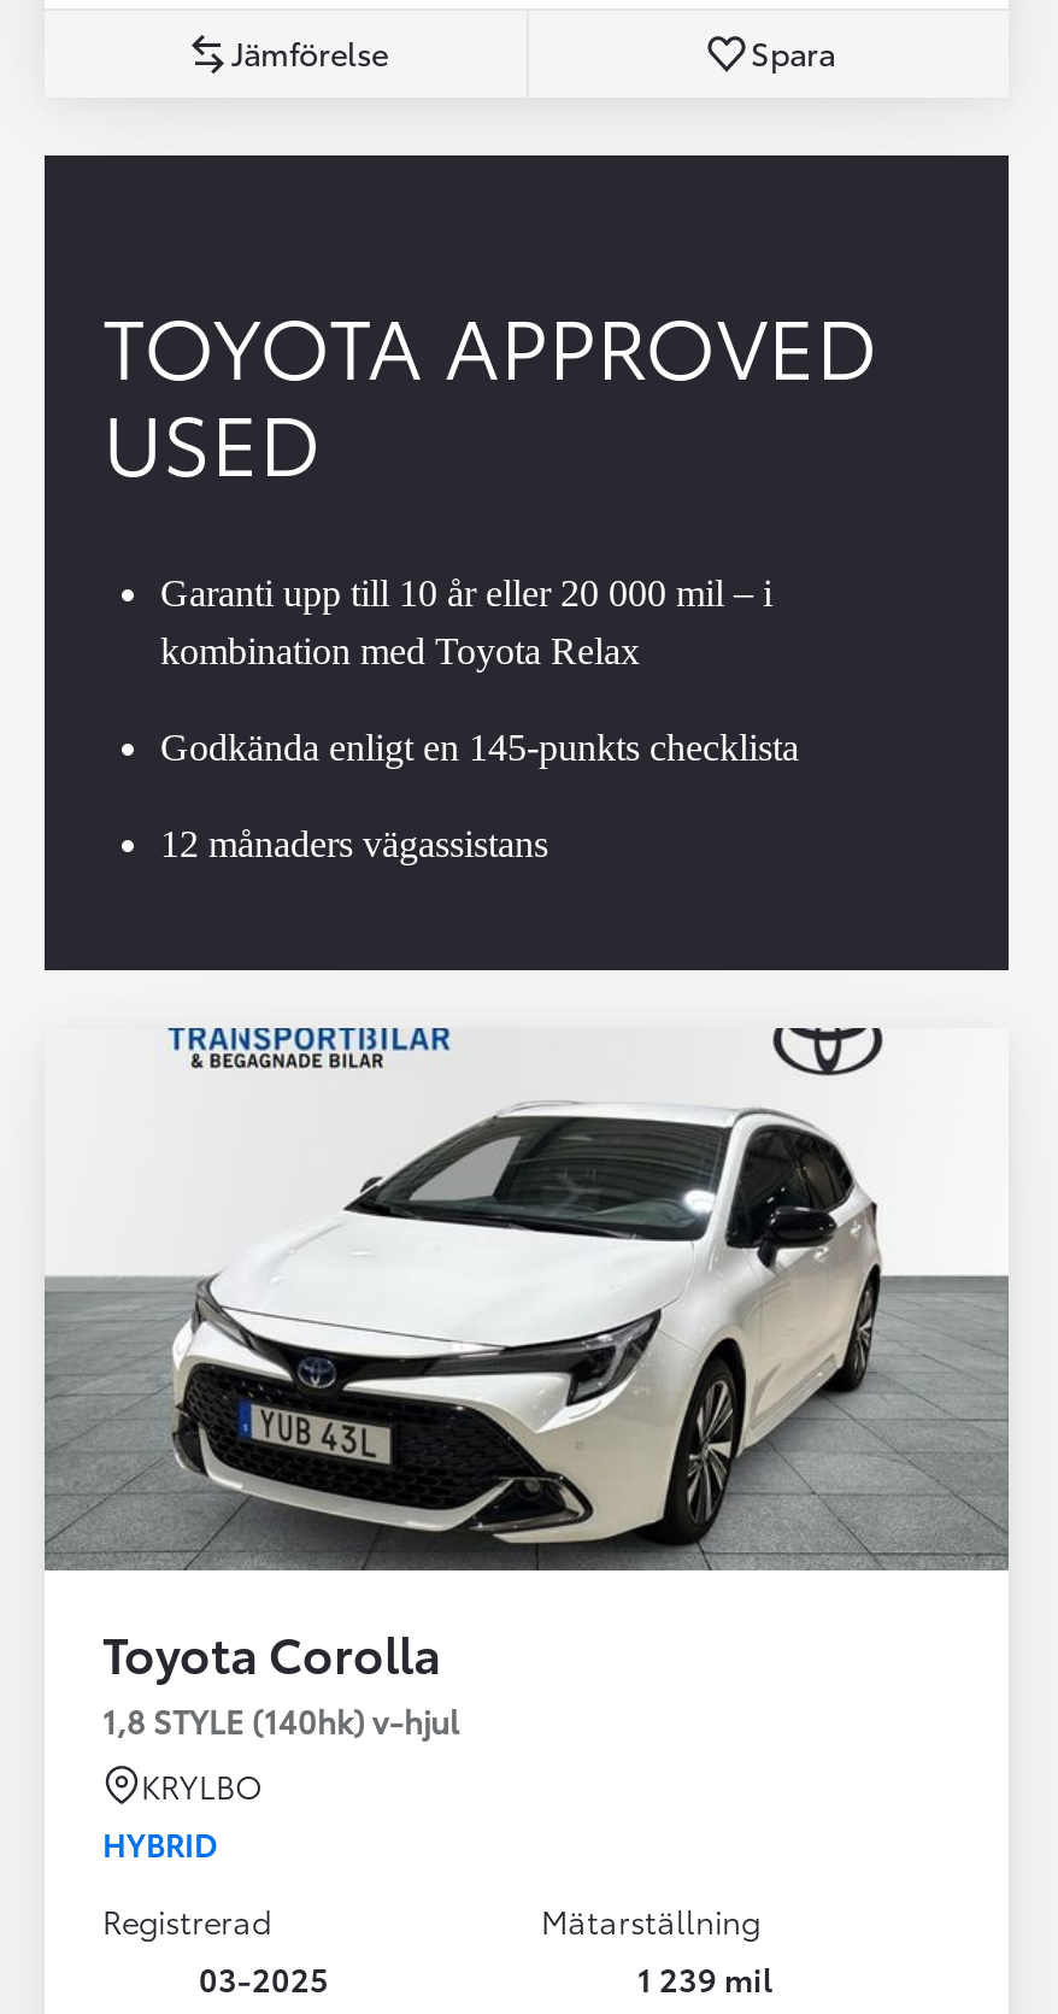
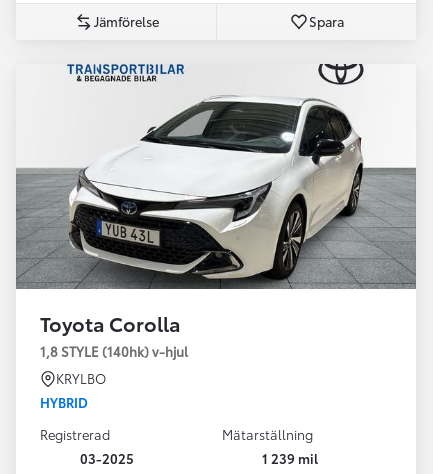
- [image]
- TOYOTA APPROVED
- USED
- Garanti upp till 10 år eller 20 000 mil – i
- kombination med Toyota Relax
- Godkända enligt en 145-punkts checklista
- 12 månaders vägassistans
